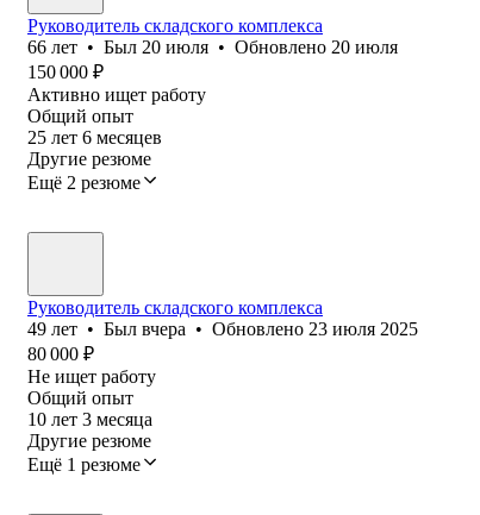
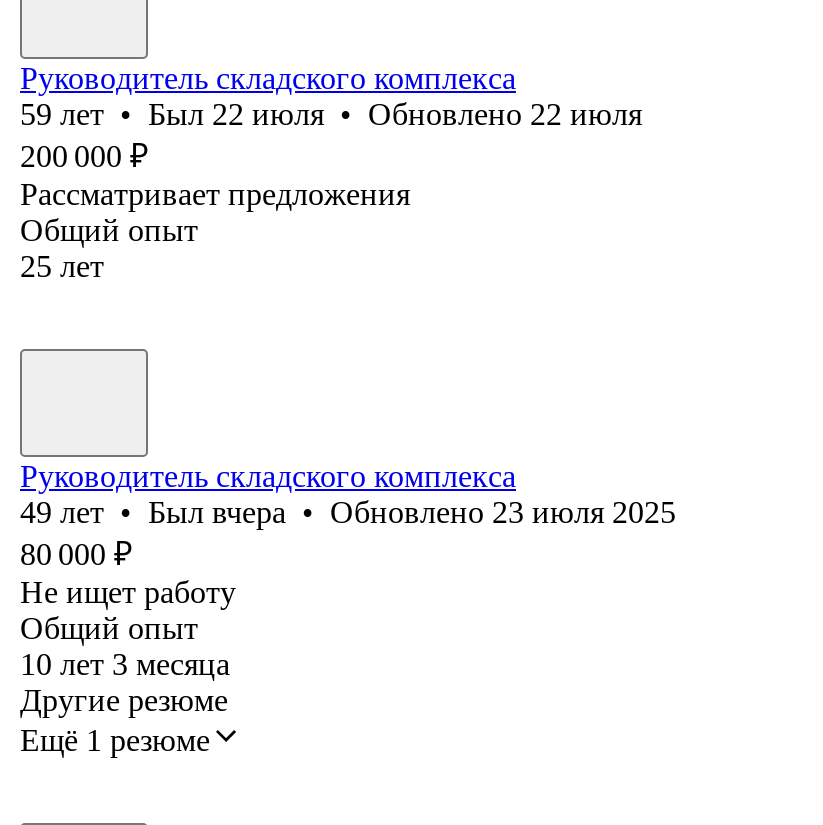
- 66 лет • Был 20 июля • Обновлено 20 июля
- 150 000 ₽
- Активно ищет работу
+ 59 лет • Был 22 июля • Обновлено 22 июля
+ 200 000 ₽
+ Рассматривает предложения

- 25 лет 6 месяцев
- Другие резюме
- Ещё 2 резюме
+ 25 лет
